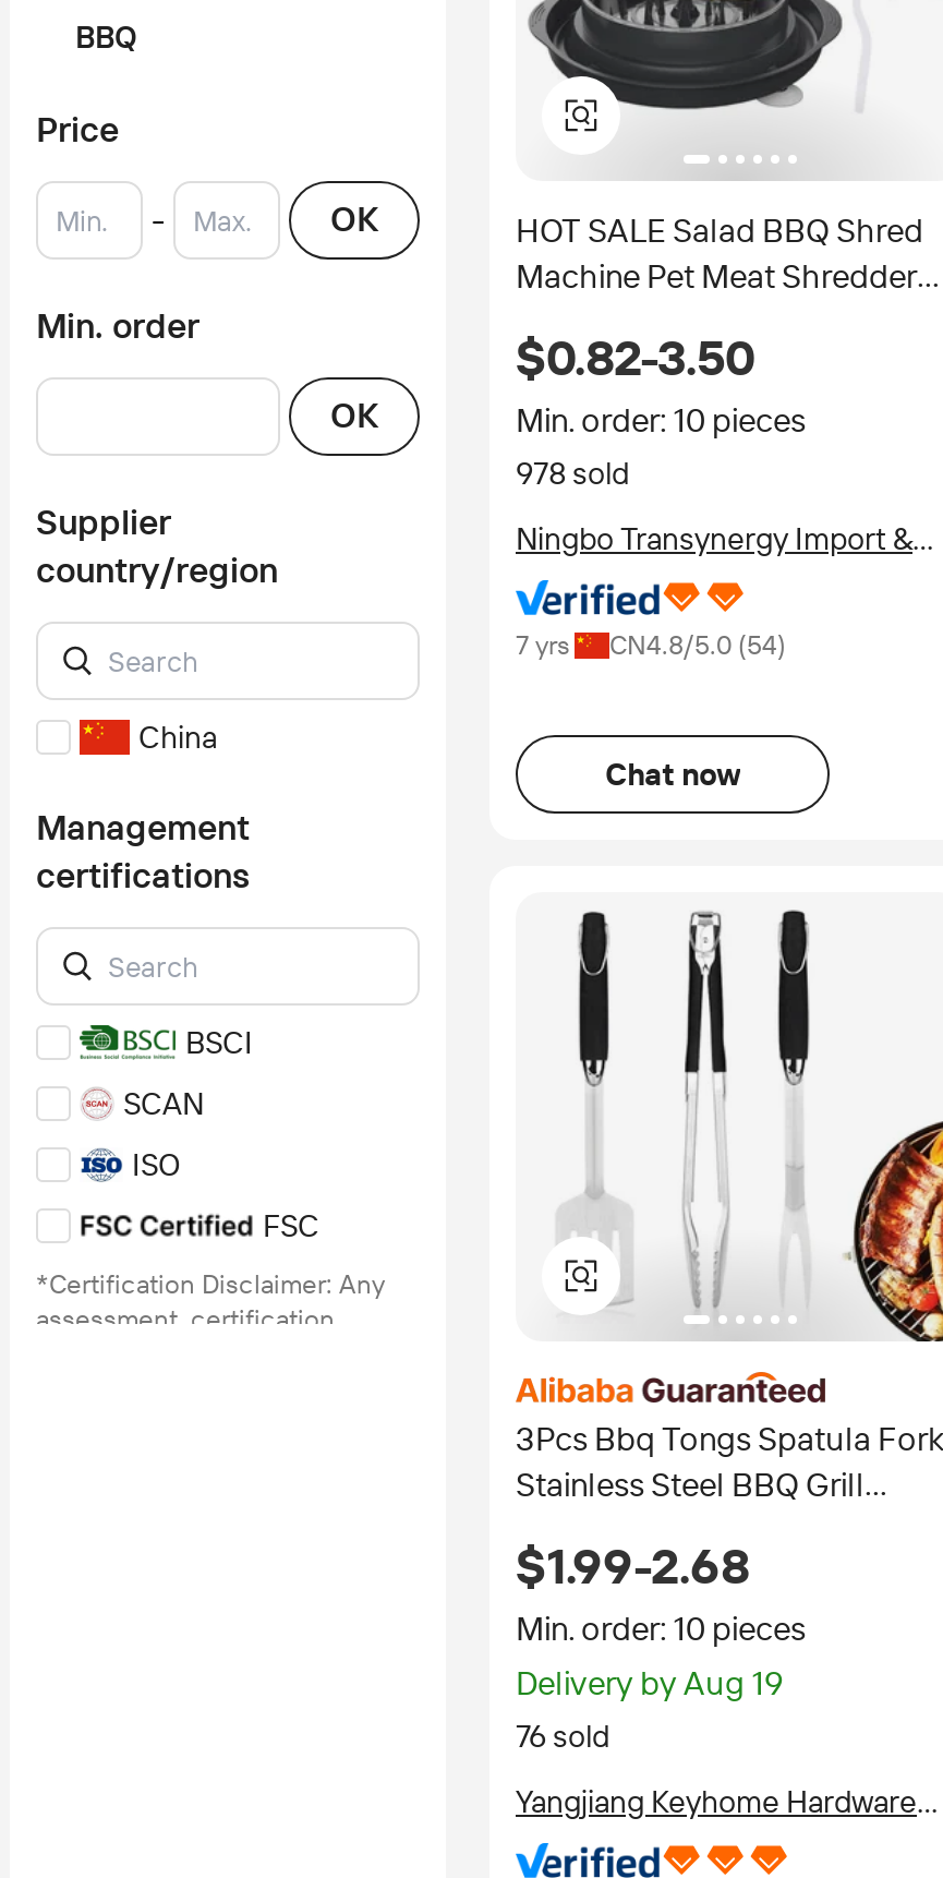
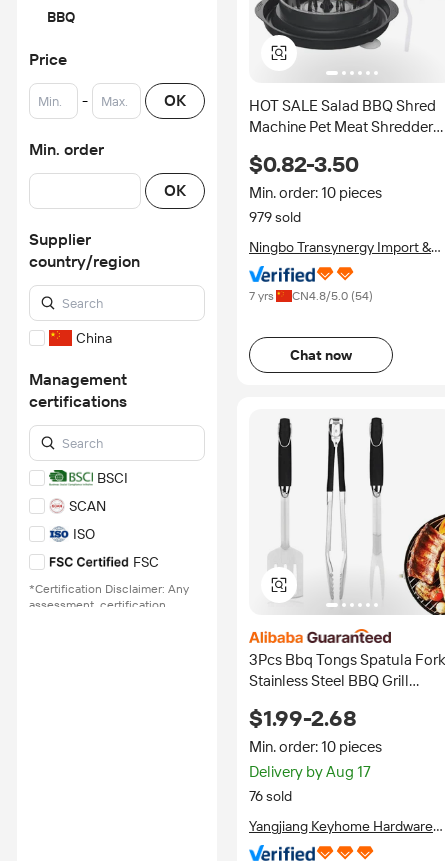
- 978 sold
+ 979 sold

- Delivery by Aug 19
+ Delivery by Aug 17
